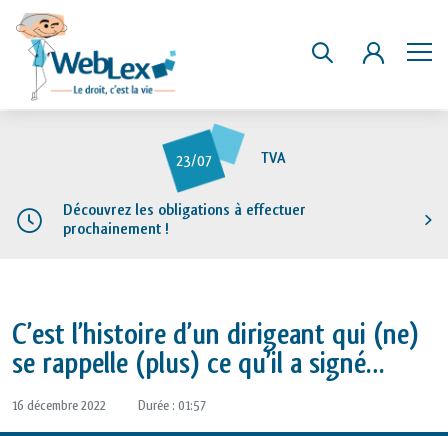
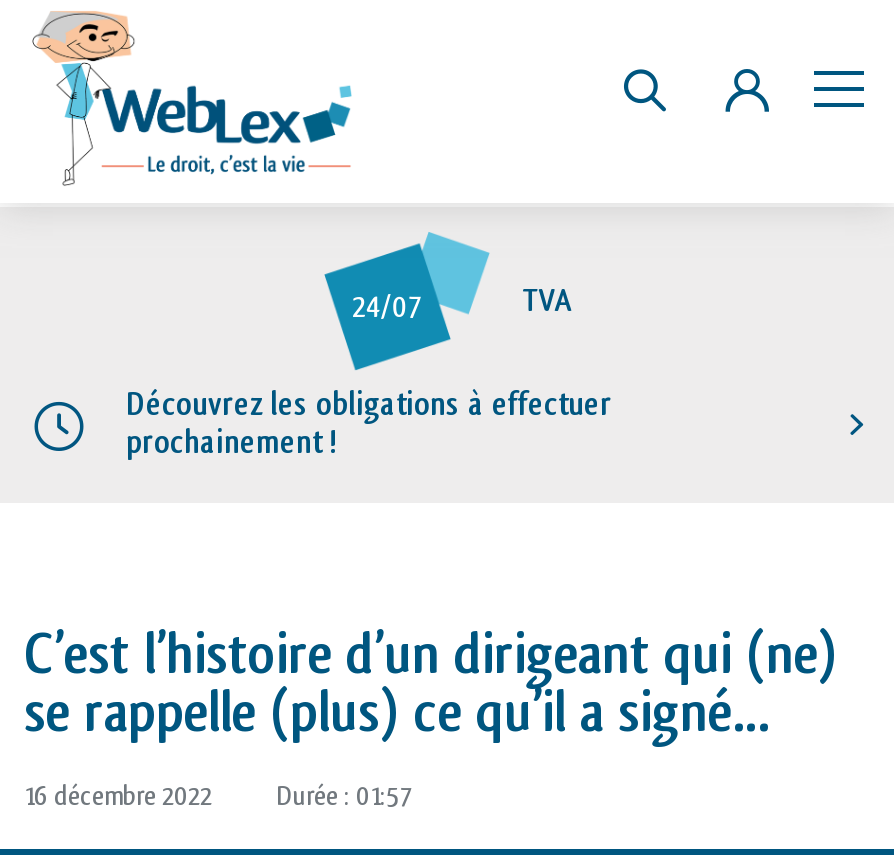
- 23/07
+ 24/07
